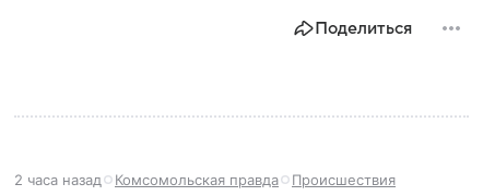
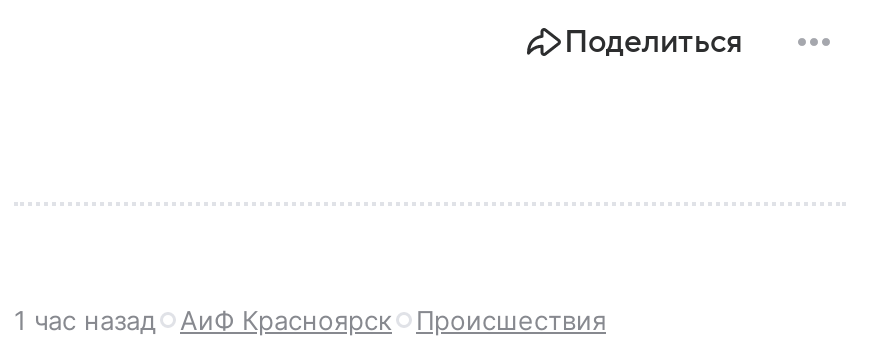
- 2 часа назад
- Комсомольская правда
+ 1 час назад
+ АиФ Красноярск
